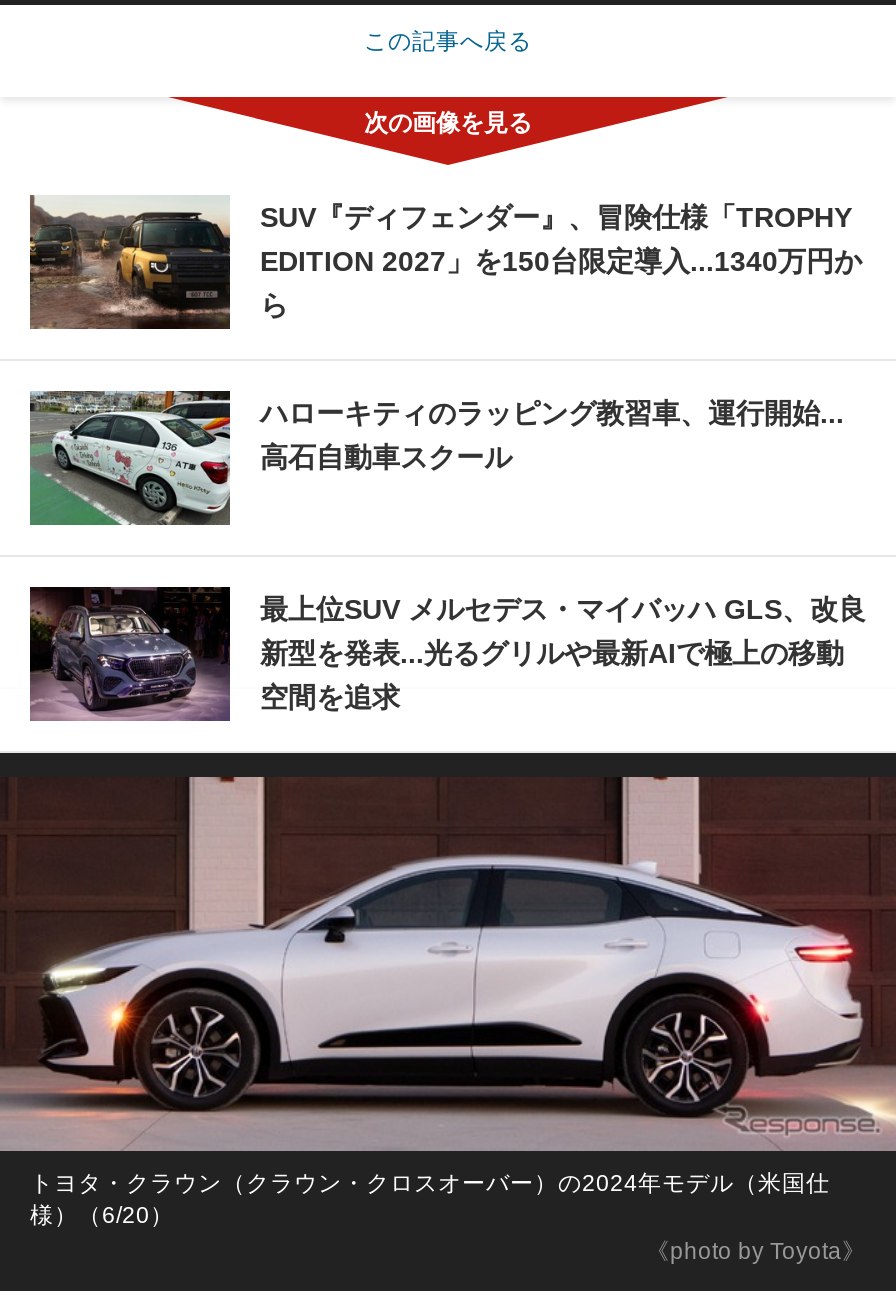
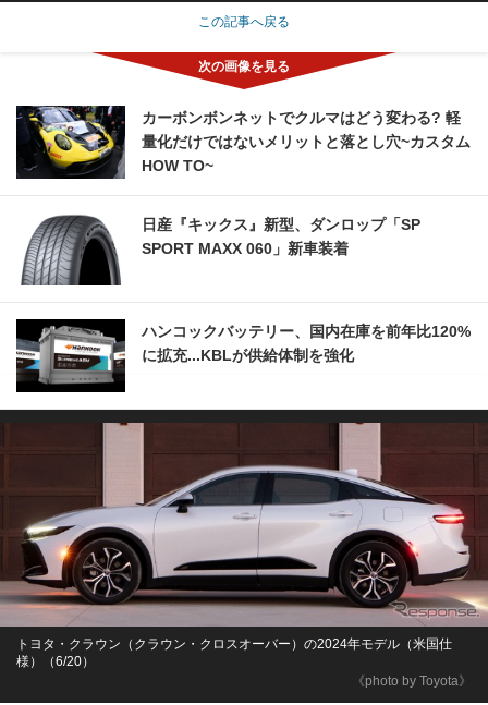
- [image]
- SUV『ディフェンダー』、冒険仕様「TROPHY
- EDITION 2027」を150台限定導入...1340万円か
- ら
+ [image]
+ カーボンボンネットでクルマはどう変わる? 軽
+ 量化だけではないメリットと落とし穴~カスタム
+ HOW TO~

- [image]
- ハローキティのラッピング教習車、運行開始...
- 高石自動車スクール
+ [image]
+ 日産『キックス』新型、ダンロップ「SP
+ SPORT MAXX 060」新車装着

- [image]
- 最上位SUV メルセデス・マイバッハ GLS、改良
- 新型を発表...光るグリルや最新AIで極上の移動
- 空間を追求
+ [image]
+ ハンコックバッテリー、国内在庫を前年比120%
+ に拡充...KBLが供給体制を強化
